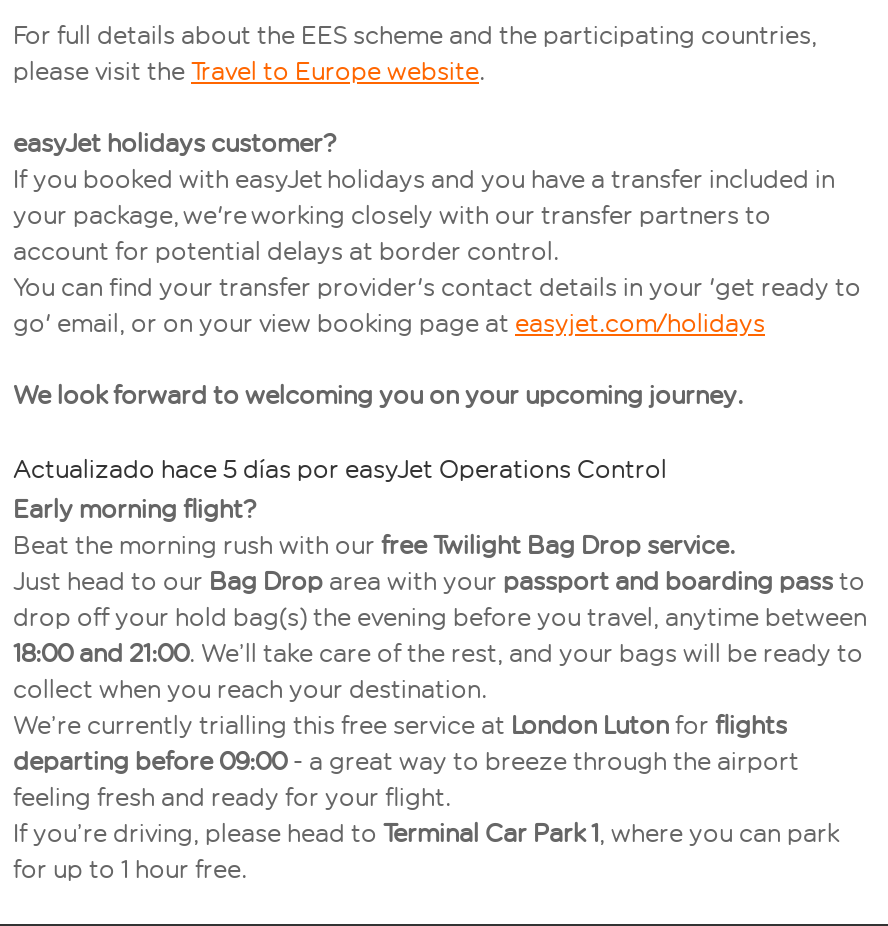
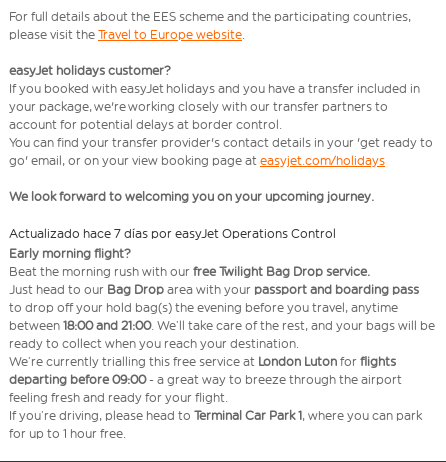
- Actualizado hace 5 días por easyJet Operations Control
+ Actualizado hace 7 días por easyJet Operations Control
